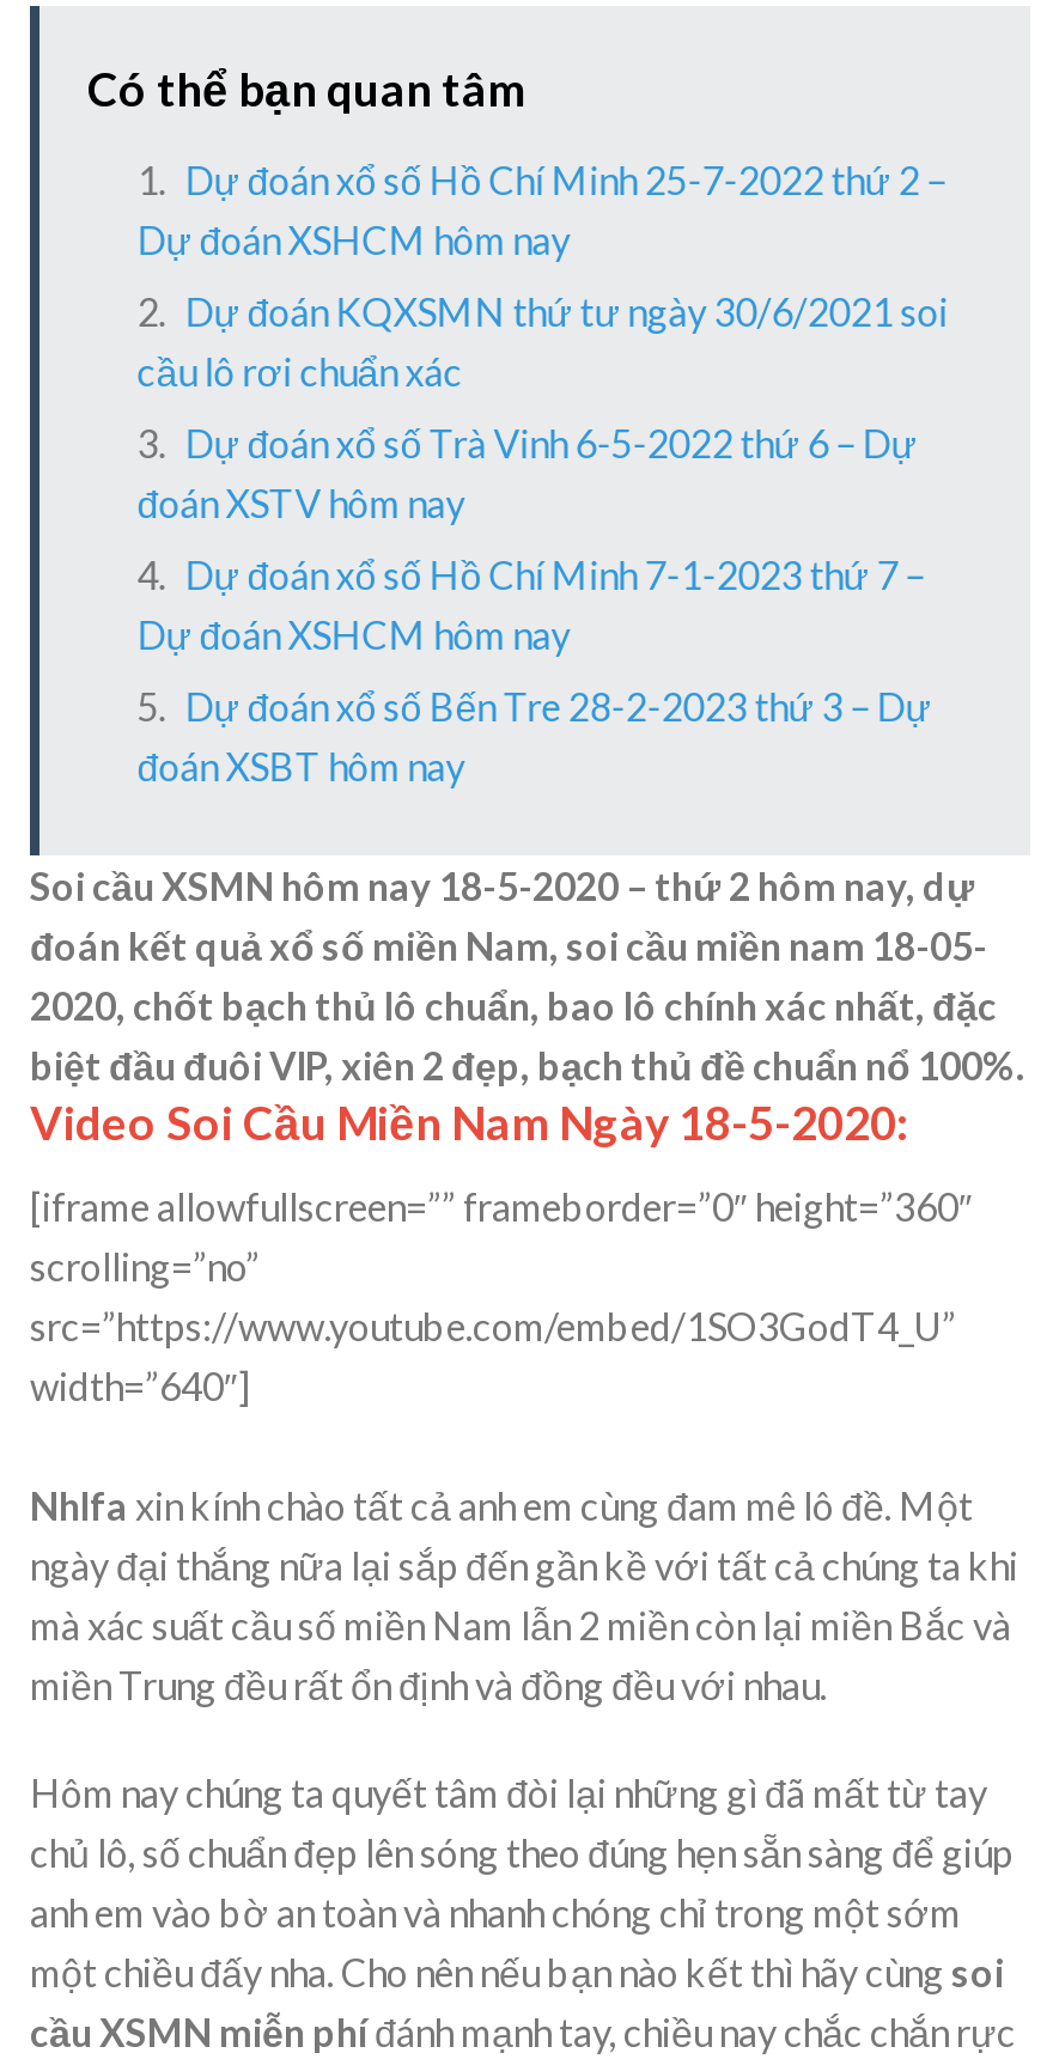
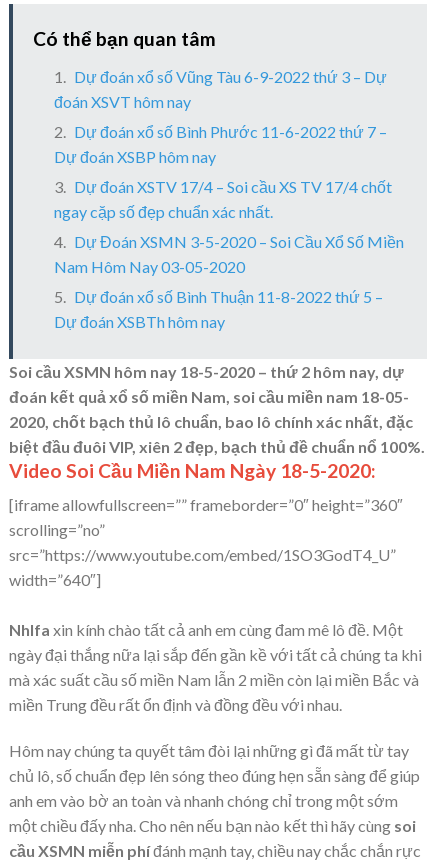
- Dự đoán xổ số Hồ Chí Minh 25-7-2022 thứ 2 –
- Dự đoán XSHCM hôm nay
+ Dự đoán xổ số Vũng Tàu 6-9-2022 thứ 3 – Dự
+ đoán XSVT hôm nay

- Dự đoán KQXSMN thứ tư ngày 30/6/2021 soi
- cầu lô rơi chuẩn xác
+ Dự đoán xổ số Bình Phước 11-6-2022 thứ 7 –
+ Dự đoán XSBP hôm nay

- Dự đoán xổ số Trà Vinh 6-5-2022 thứ 6 – Dự
- đoán XSTV hôm nay
+ Dự đoán XSTV 17/4 – Soi cầu XS TV 17/4 chốt
+ ngay cặp số đẹp chuẩn xác nhất.

- Dự đoán xổ số Hồ Chí Minh 7-1-2023 thứ 7 –
- Dự đoán XSHCM hôm nay
+ Dự Đoán XSMN 3-5-2020 – Soi Cầu Xổ Số Miền
+ Nam Hôm Nay 03-05-2020

- Dự đoán xổ số Bến Tre 28-2-2023 thứ 3 – Dự
- đoán XSBT hôm nay
+ Dự đoán xổ số Bình Thuận 11-8-2022 thứ 5 –
+ Dự đoán XSBTh hôm nay
